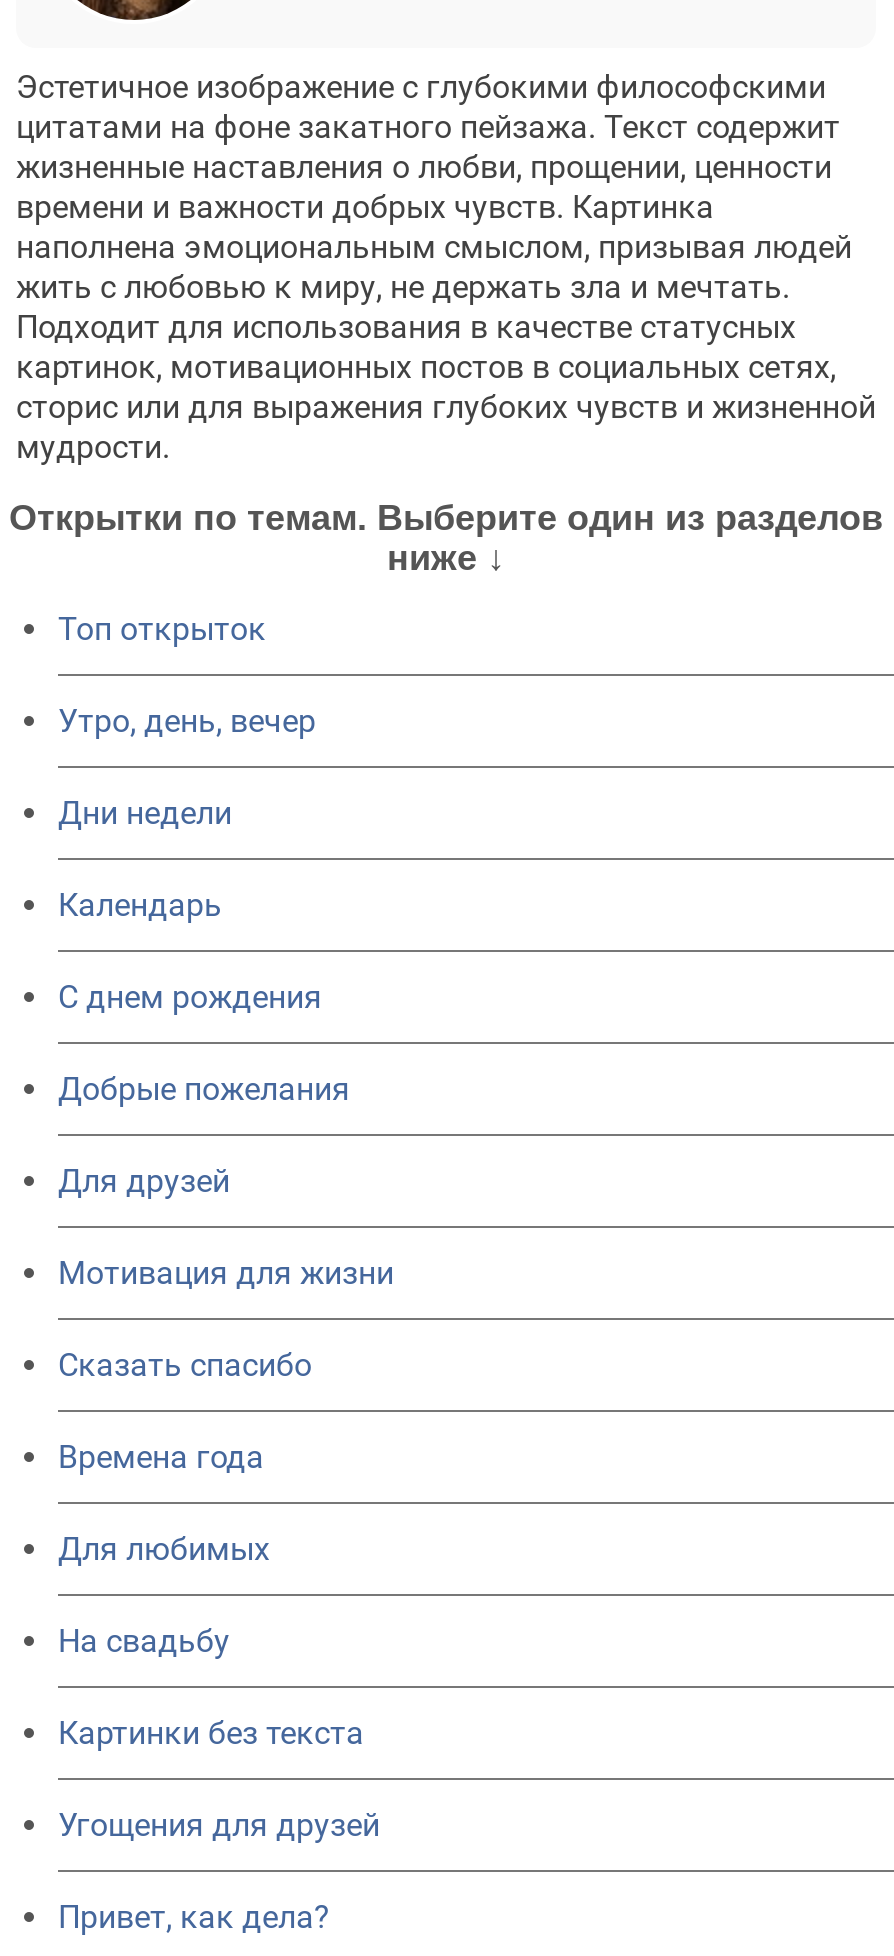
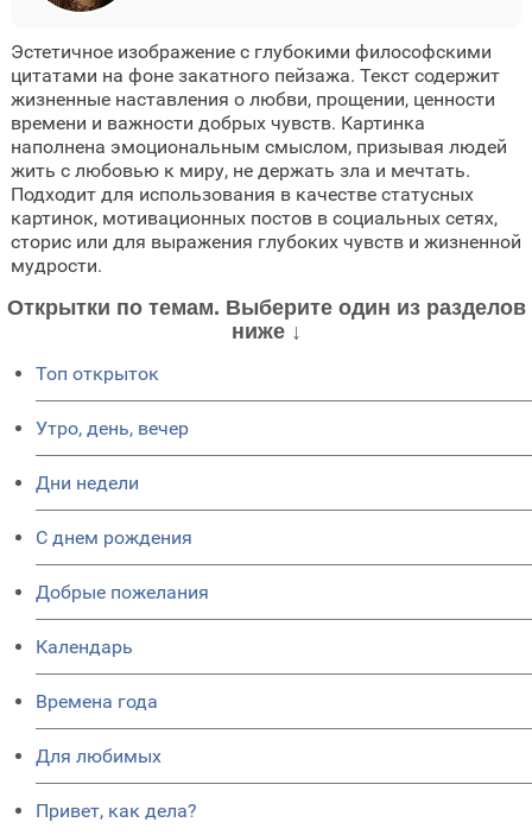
moved down: Календарь

- Для друзей
- Мотивация для жизни
- Сказать спасибо

- На свадьбу
- Картинки без текста
- Угощения для друзей
